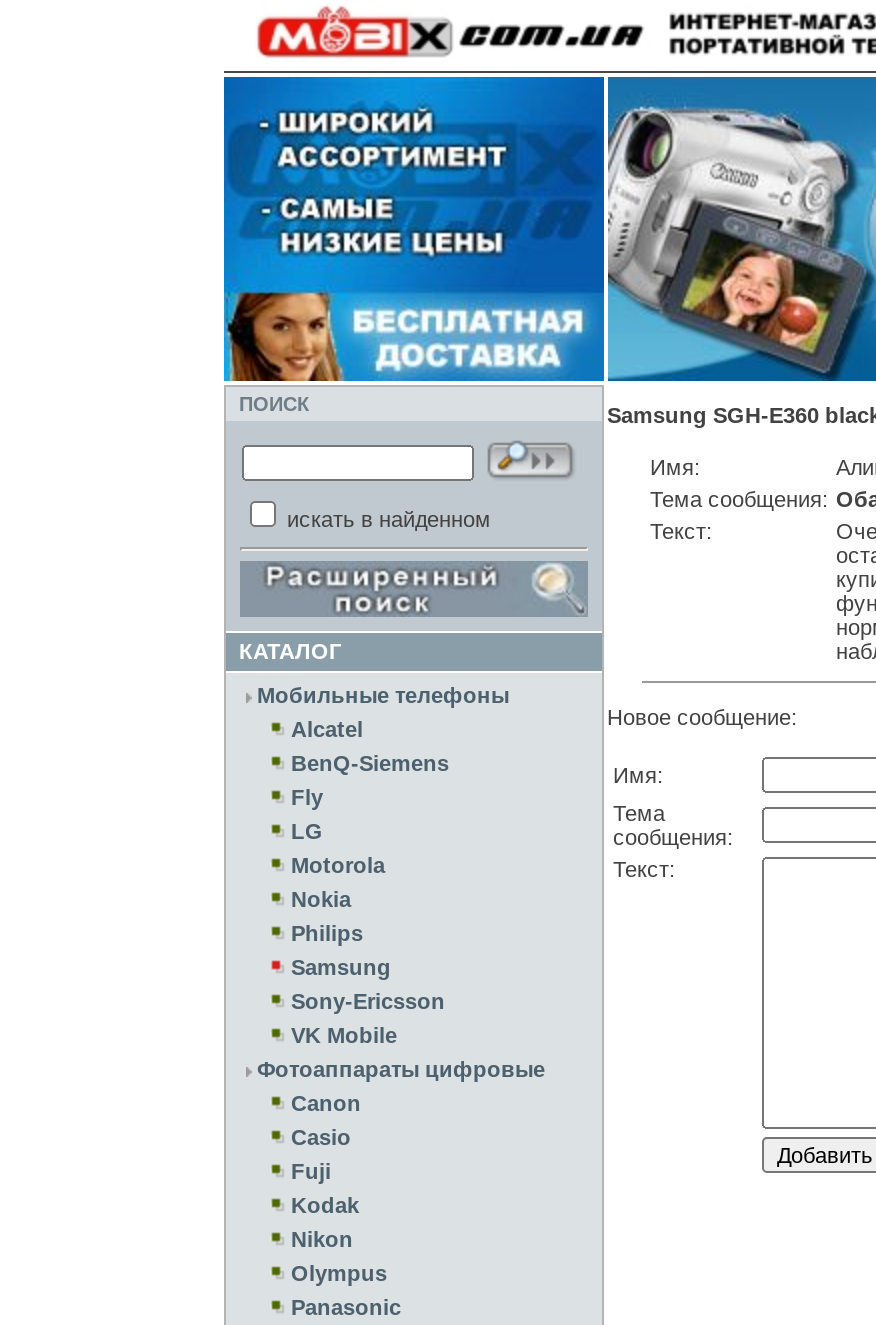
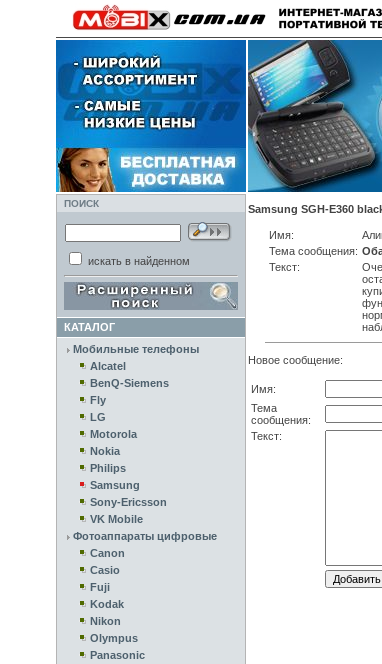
- [image]
+ [image]
